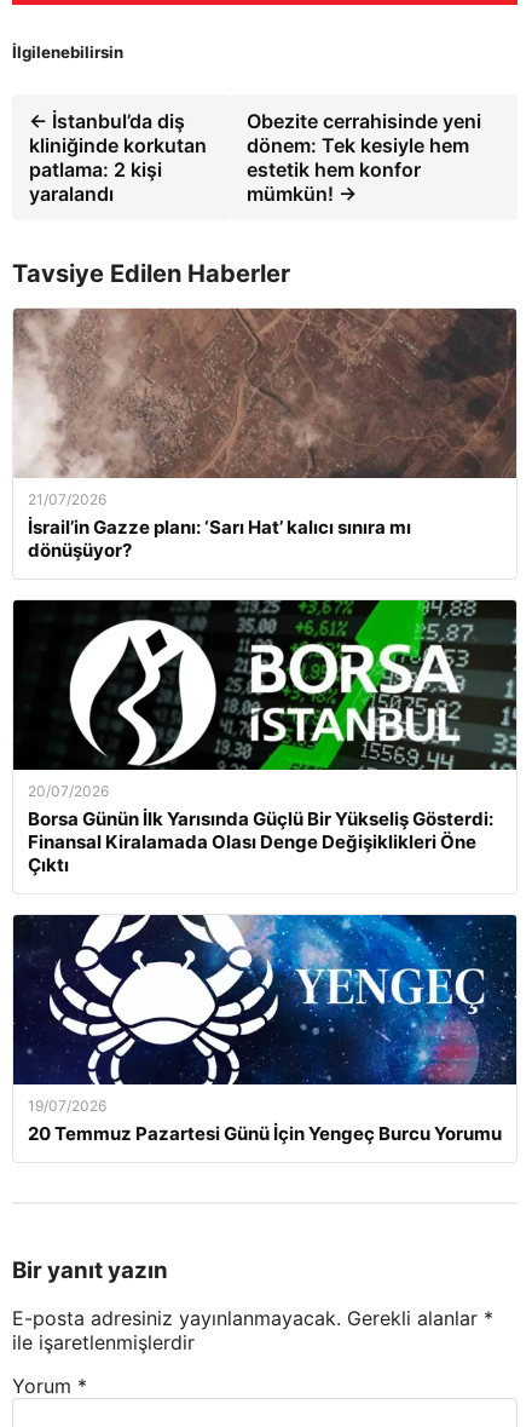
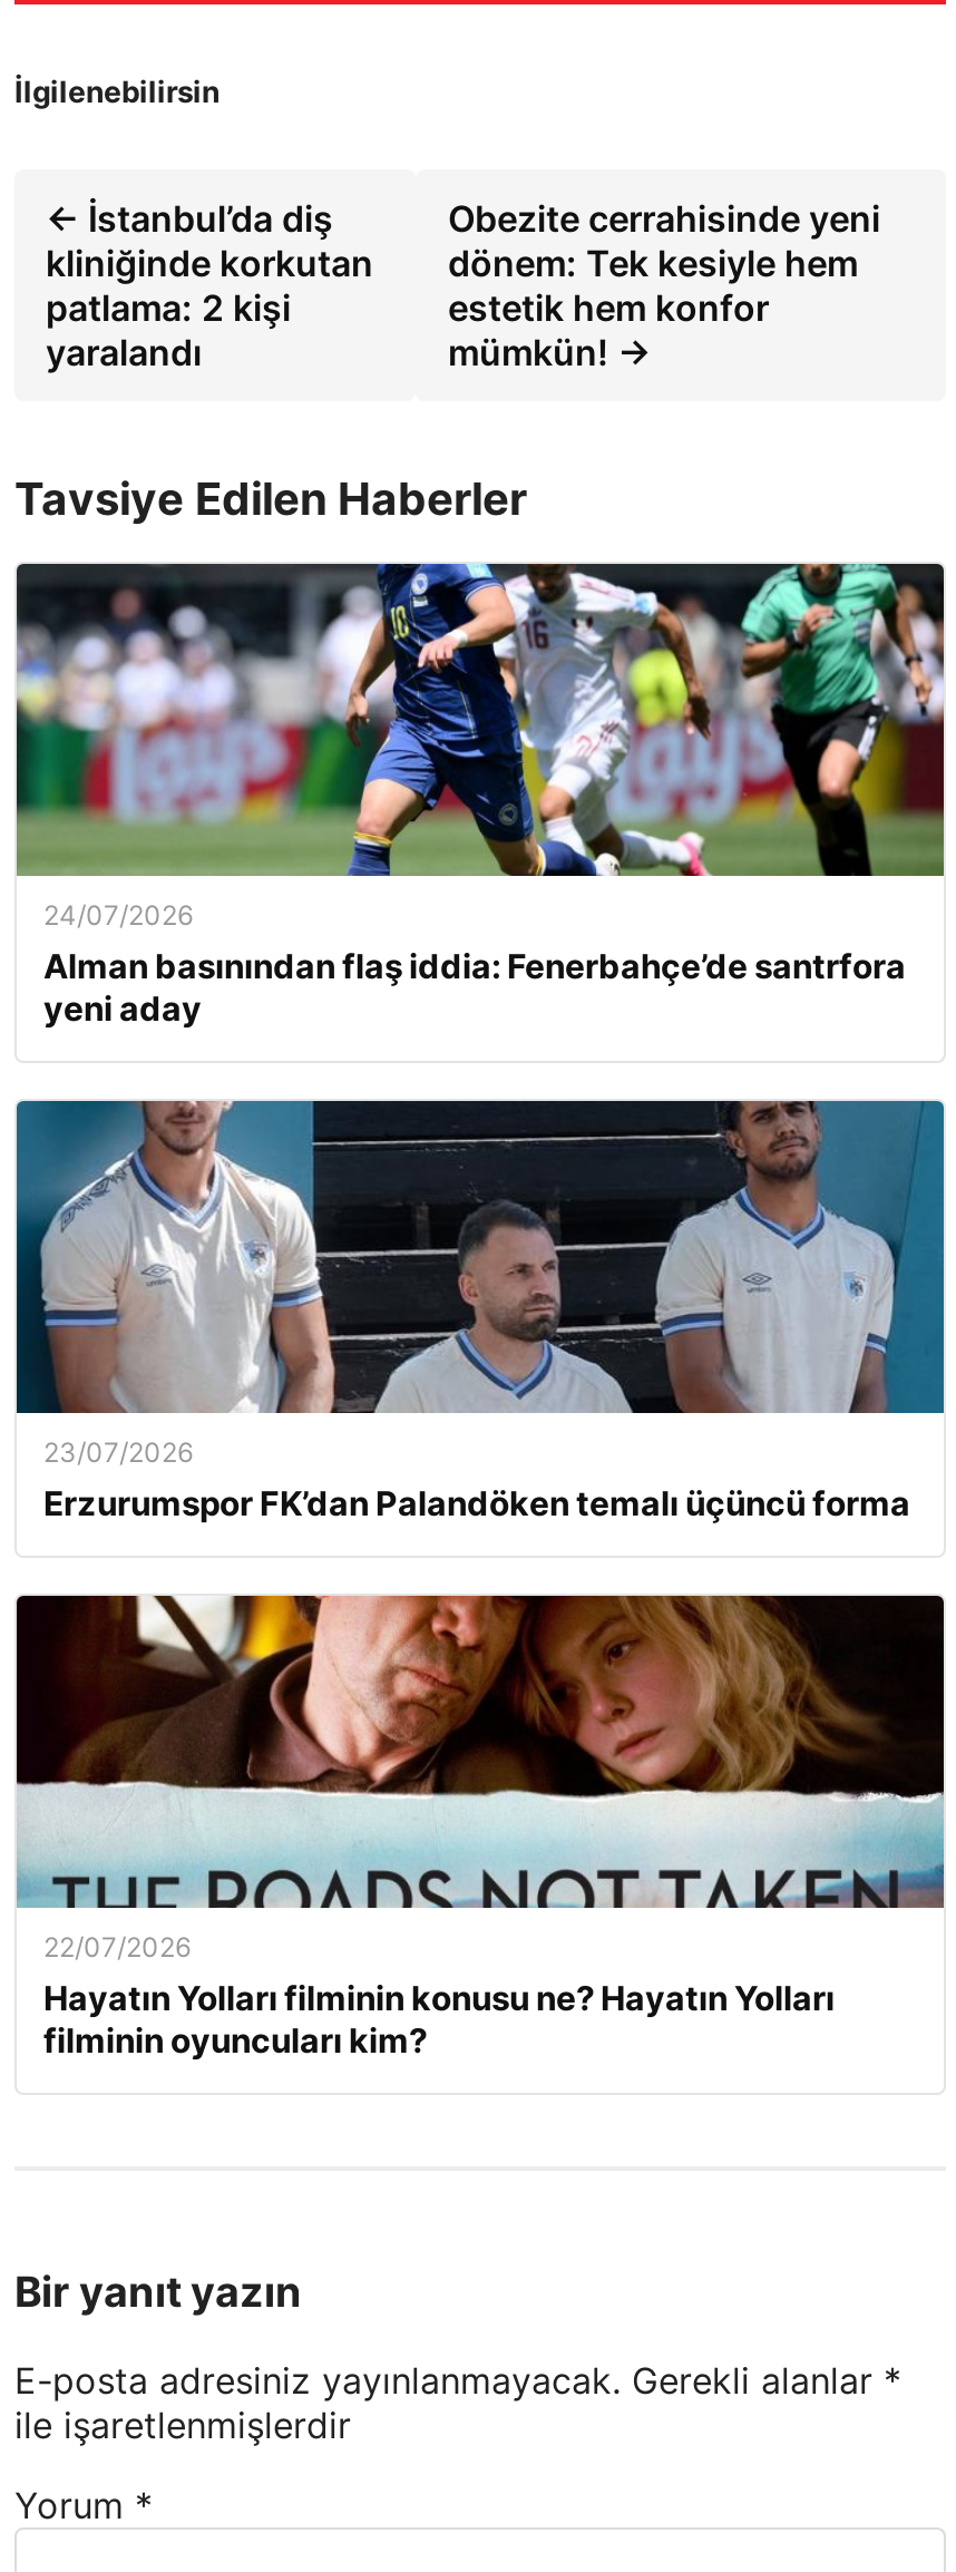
- [image]
- 21/07/2026
- İsrail’in Gazze planı: ‘Sarı Hat’ kalıcı sınıra mı
- dönüşüyor?
+ [image]
+ 24/07/2026
+ Alman basınından flaş iddia: Fenerbahçe’de santrfora
+ yeni aday

- [image]
- 20/07/2026
- Borsa Günün İlk Yarısında Güçlü Bir Yükseliş Gösterdi:
- Finansal Kiralamada Olası Denge Değişiklikleri Öne
- Çıktı
+ [image]
+ 23/07/2026
+ Erzurumspor FK’dan Palandöken temalı üçüncü forma

- [image]
- 19/07/2026
- 20 Temmuz Pazartesi Günü İçin Yengeç Burcu Yorumu
+ [image]
+ 22/07/2026
+ Hayatın Yolları filminin konusu ne? Hayatın Yolları
+ filminin oyuncuları kim?
